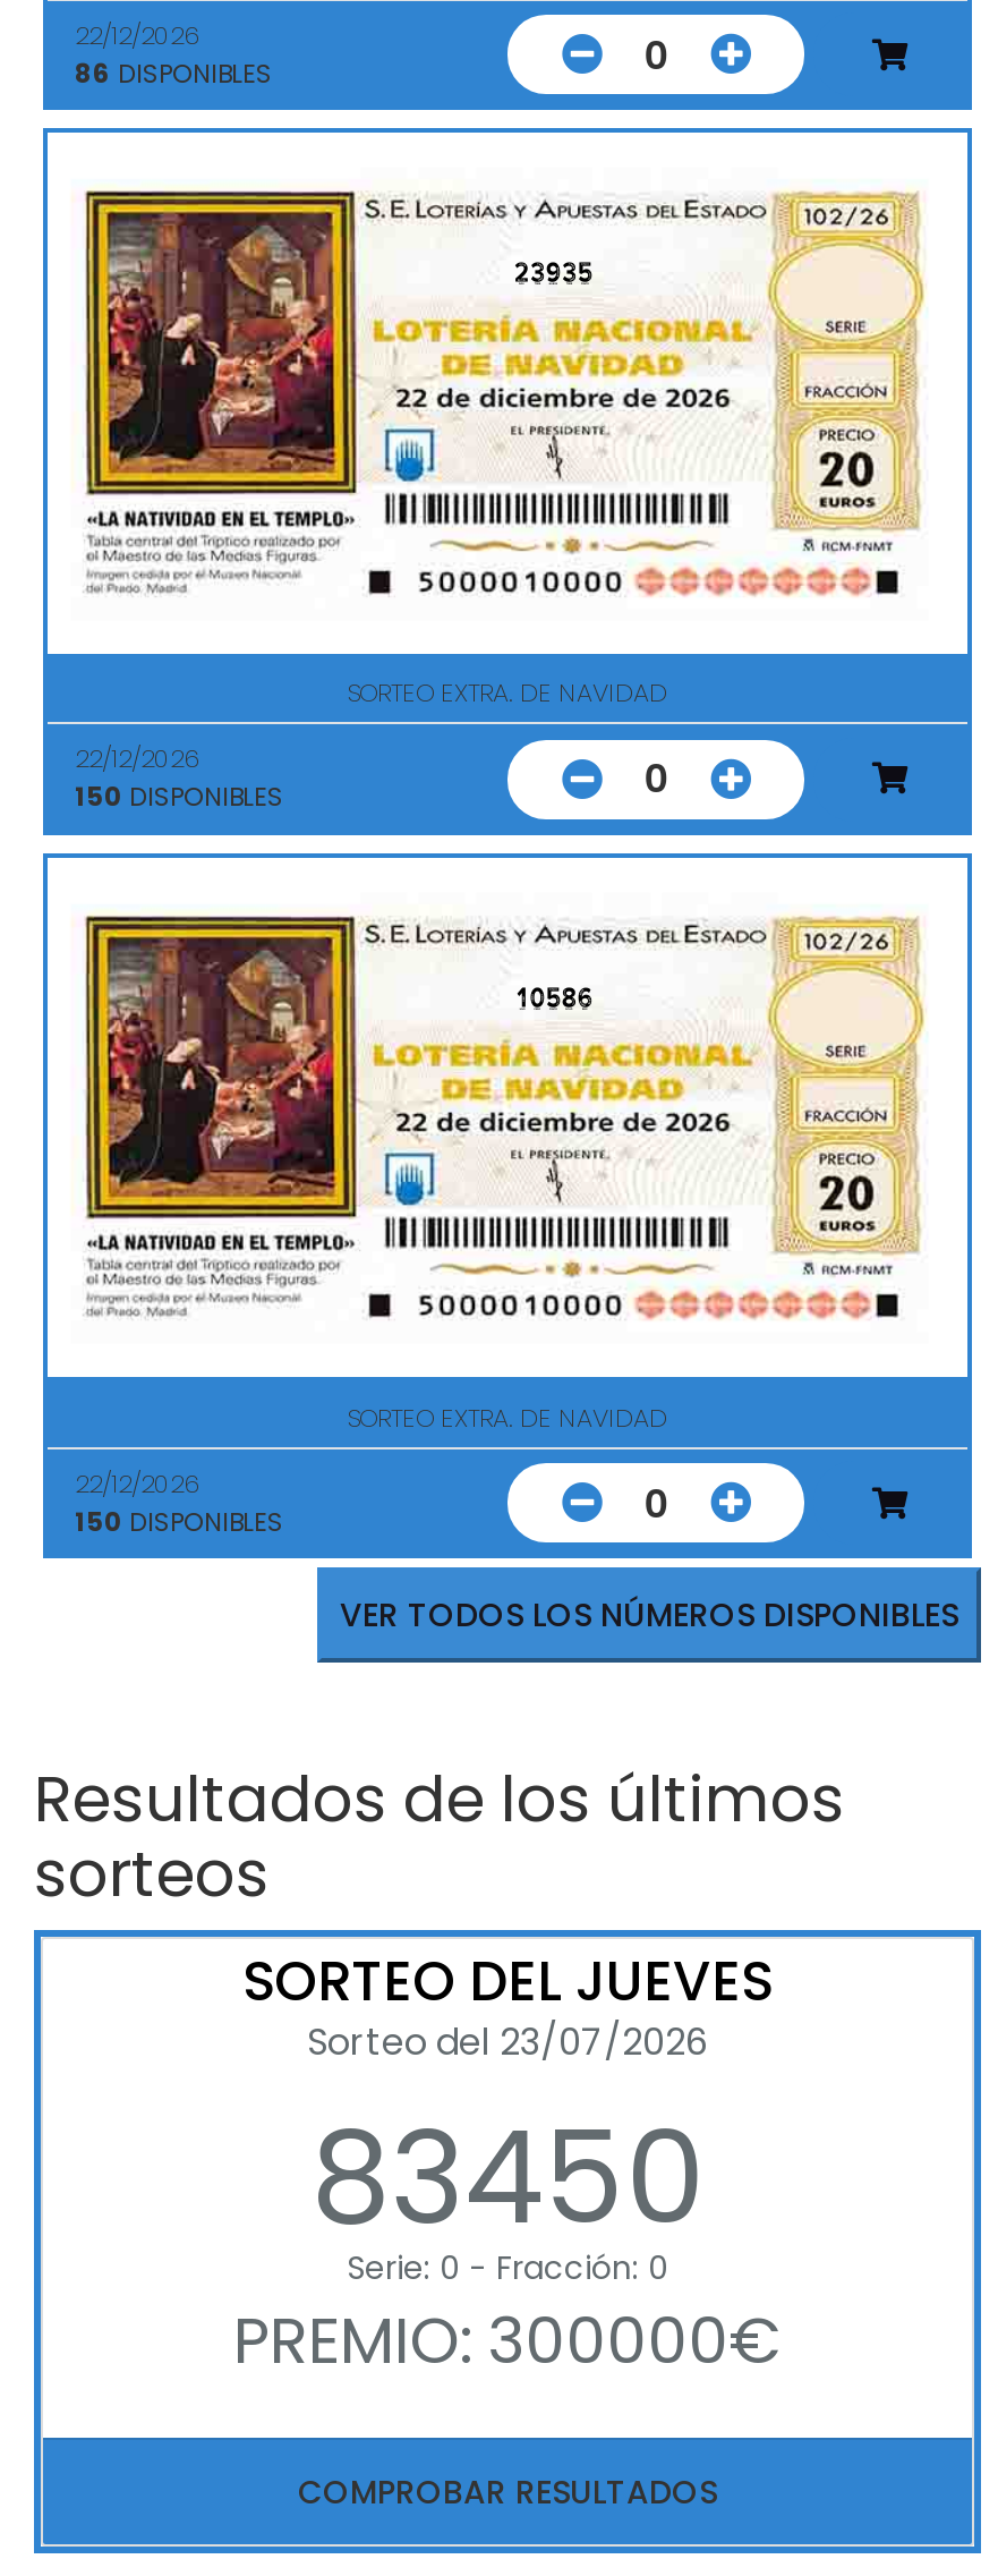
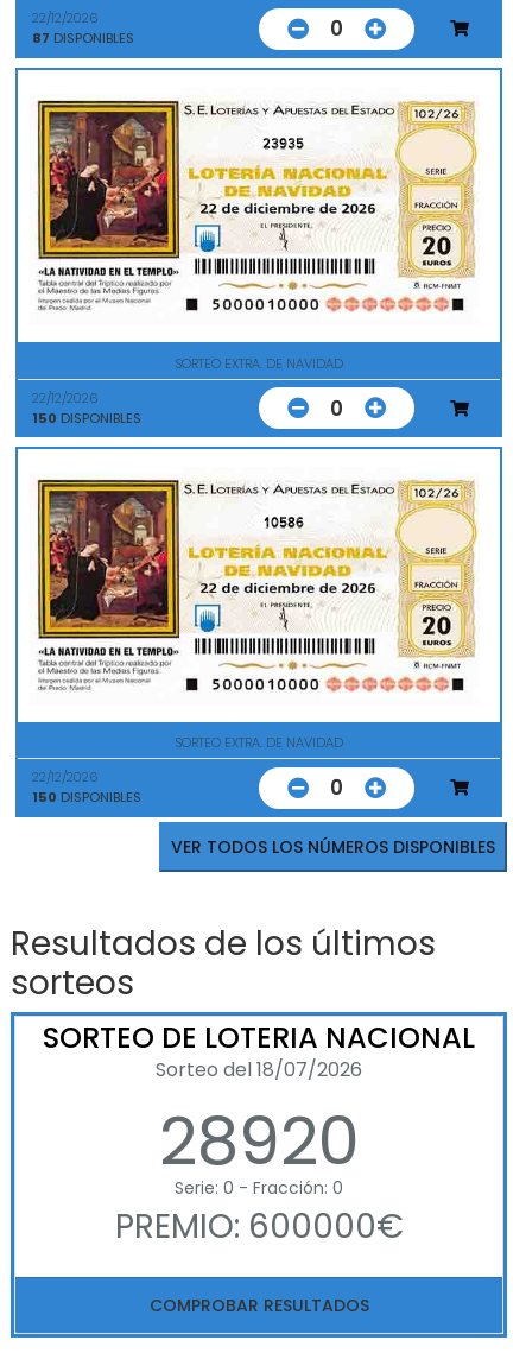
- 86 DISPONIBLES
+ 87 DISPONIBLES

- SORTEO DEL JUEVES
- Sorteo del 23/07/2026
- 83450
+ SORTEO DE LOTERIA NACIONAL
+ Sorteo del 18/07/2026
+ 28920

- PREMIO: 300000€
+ PREMIO: 600000€
